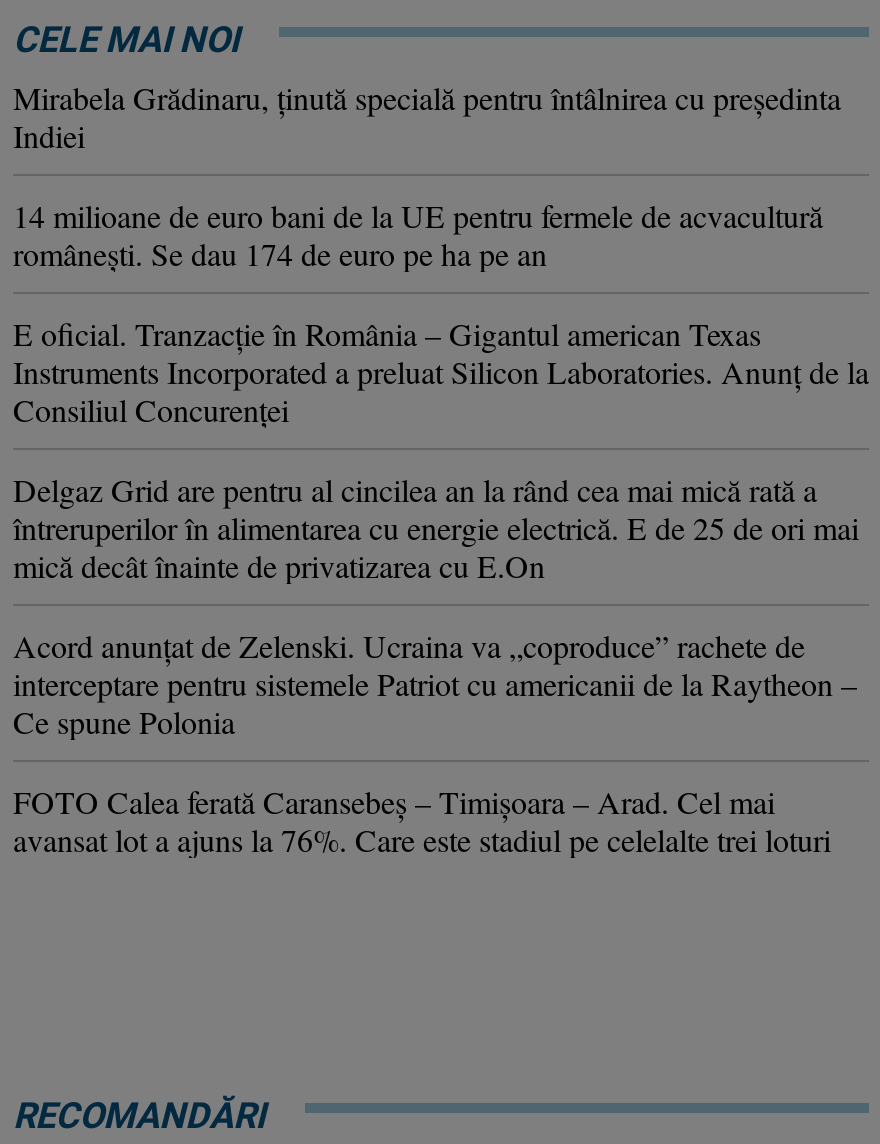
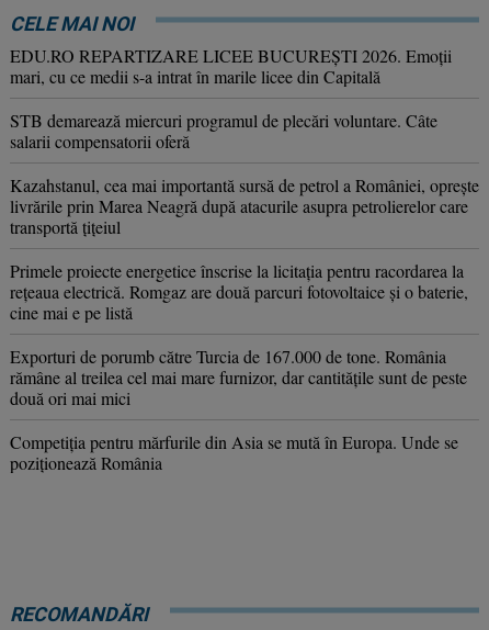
- Mirabela Grădinaru, ţinută specială pentru întâlnirea cu preşedinta
- Indiei
+ EDU.RO REPARTIZARE LICEE BUCUREŞTI 2026. Emoţii
+ mari, cu ce medii s-a intrat în marile licee din Capitală

- 14 milioane de euro bani de la UE pentru fermele de acvacultură
- românești. Se dau 174 de euro pe ha pe an
+ STB demarează miercuri programul de plecări voluntare. Câte
+ salarii compensatorii oferă

- E oficial. Tranzacţie în România – Gigantul american Texas
- Instruments Incorporated a preluat Silicon Laboratories. Anunţ de la
- Consiliul Concurenţei
+ Kazahstanul, cea mai importantă sursă de petrol a României, oprește
+ livrările prin Marea Neagră după atacurile asupra petrolierelor care
+ transportă țițeiul

- Delgaz Grid are pentru al cincilea an la rând cea mai mică rată a
- întreruperilor în alimentarea cu energie electrică. E de 25 de ori mai
- mică decât înainte de privatizarea cu E.On
+ Primele proiecte energetice înscrise la licitația pentru racordarea la
+ rețeaua electrică. Romgaz are două parcuri fotovoltaice și o baterie,
+ cine mai e pe listă

- Acord anunţat de Zelenski. Ucraina va „coproduce” rachete de
- interceptare pentru sistemele Patriot cu americanii de la Raytheon –
- Ce spune Polonia
+ Exporturi de porumb către Turcia de 167.000 de tone. România
+ rămâne al treilea cel mai mare furnizor, dar cantitățile sunt de peste
+ două ori mai mici

- FOTO Calea ferată Caransebeș – Timișoara – Arad. Cel mai
- avansat lot a ajuns la 76%. Care este stadiul pe celelalte trei loturi
+ Competiția pentru mărfurile din Asia se mută în Europa. Unde se
+ poziționează România
